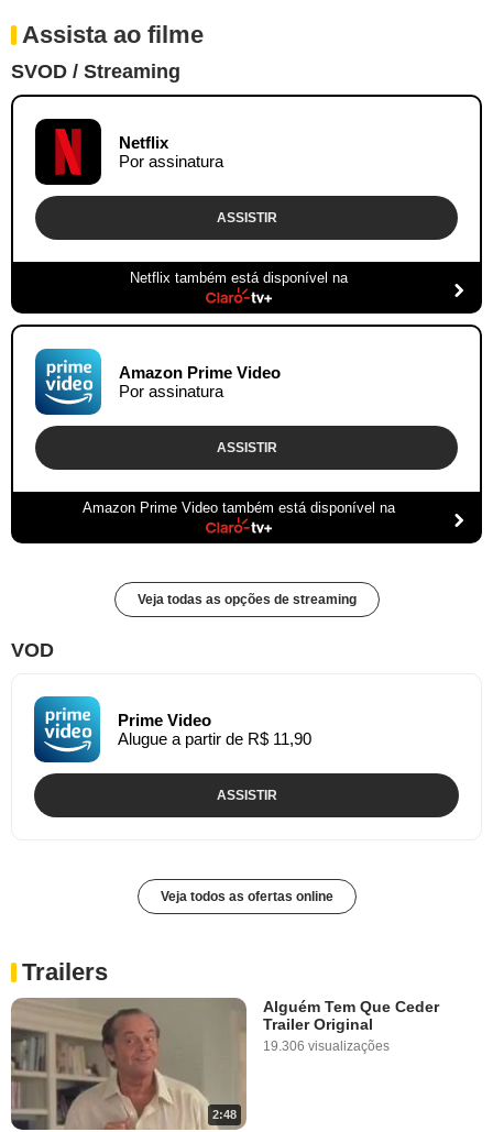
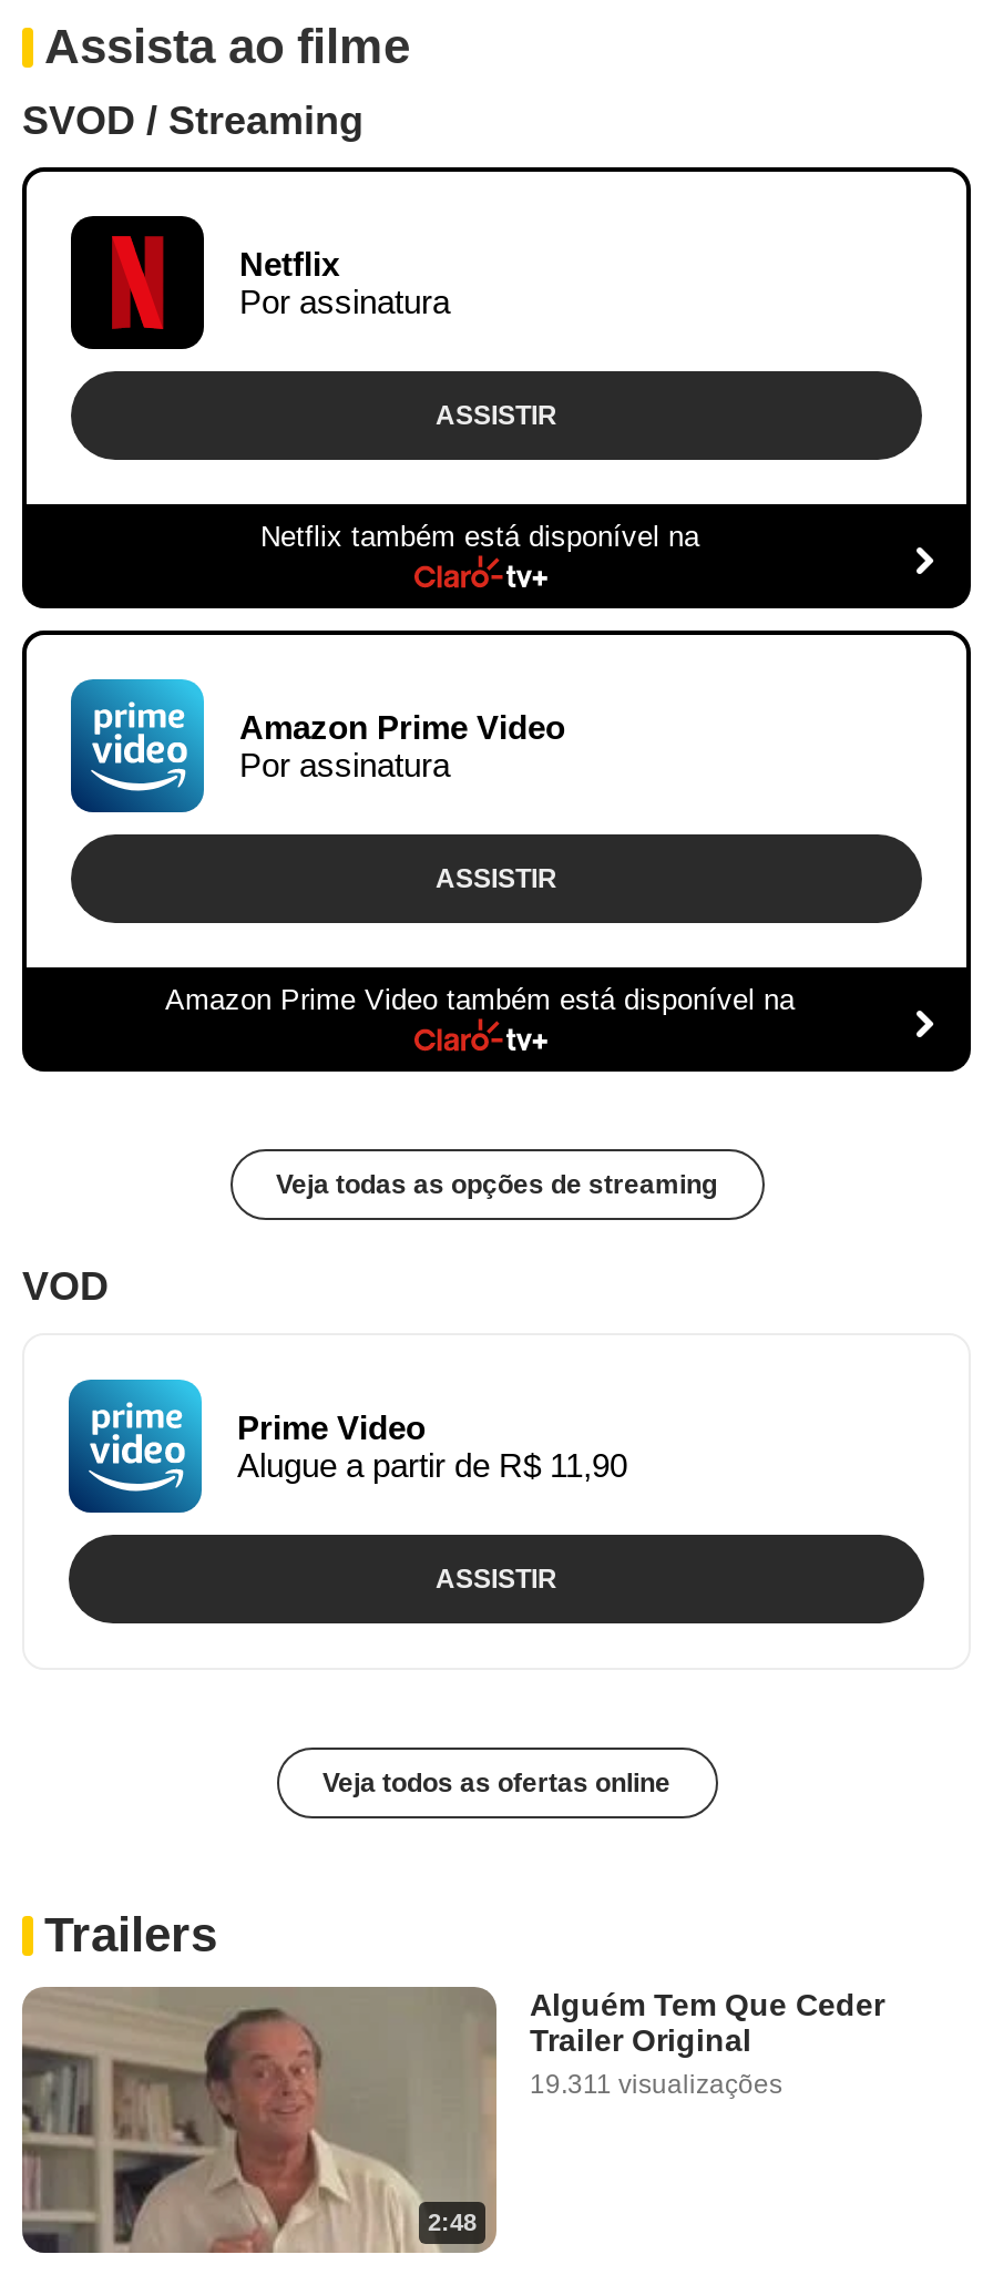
- 19.306 visualizações
+ 19.311 visualizações
